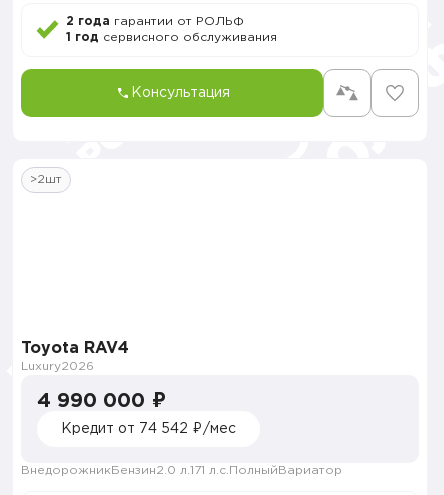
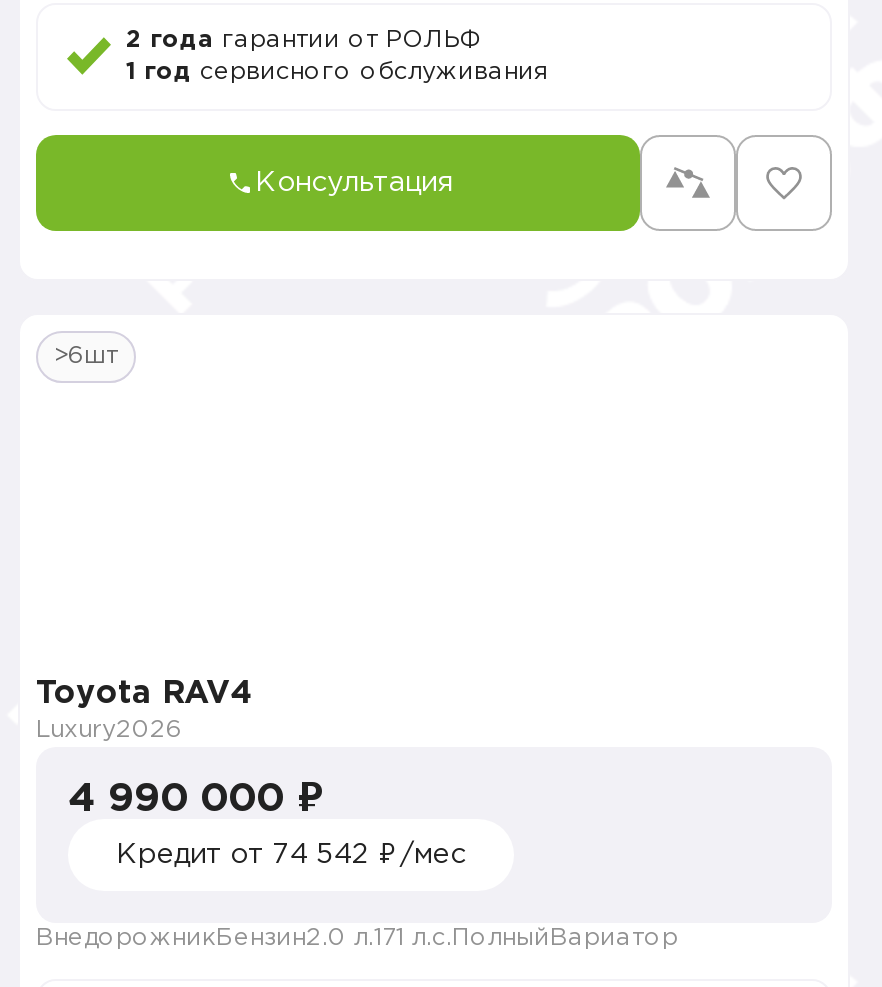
- >2шт
+ >6шт
